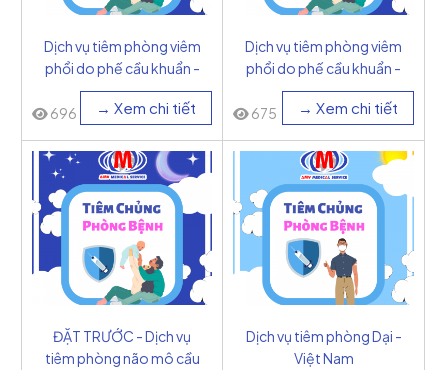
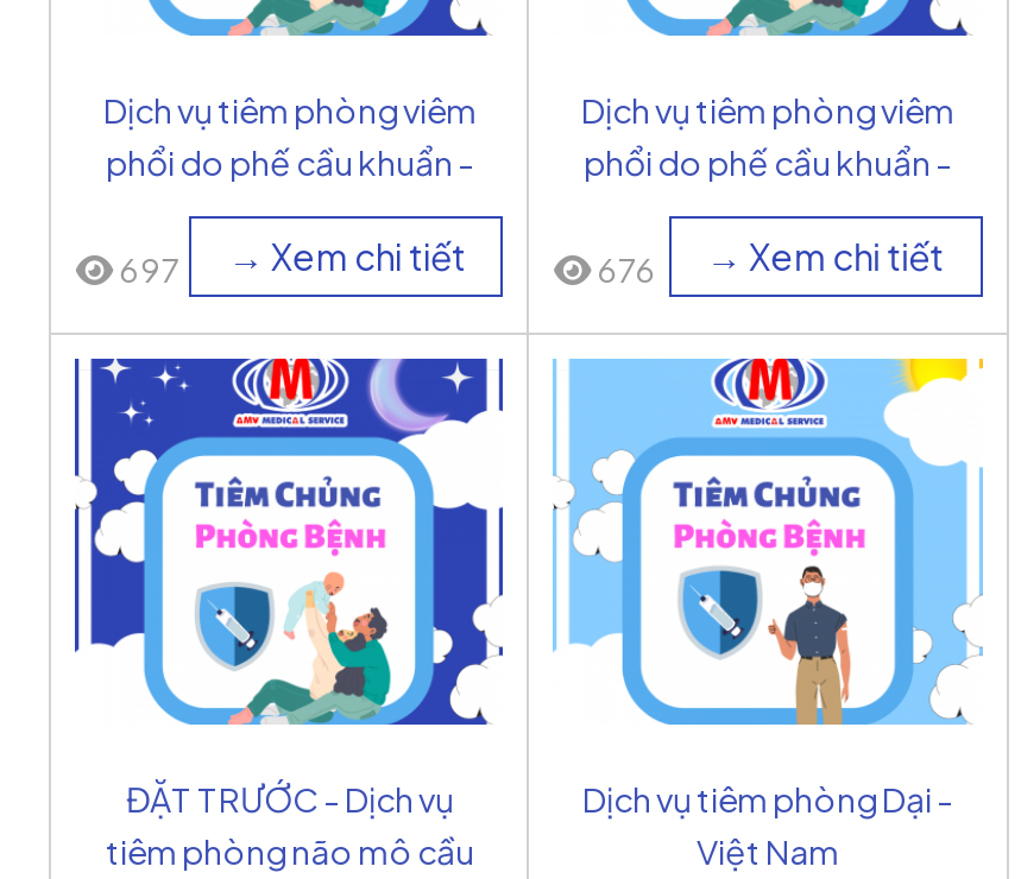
- 696
+ 697

- 675
+ 676
